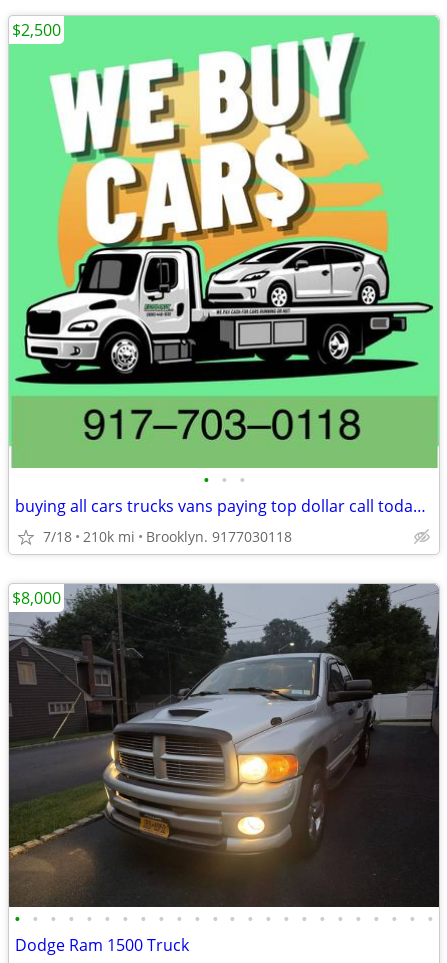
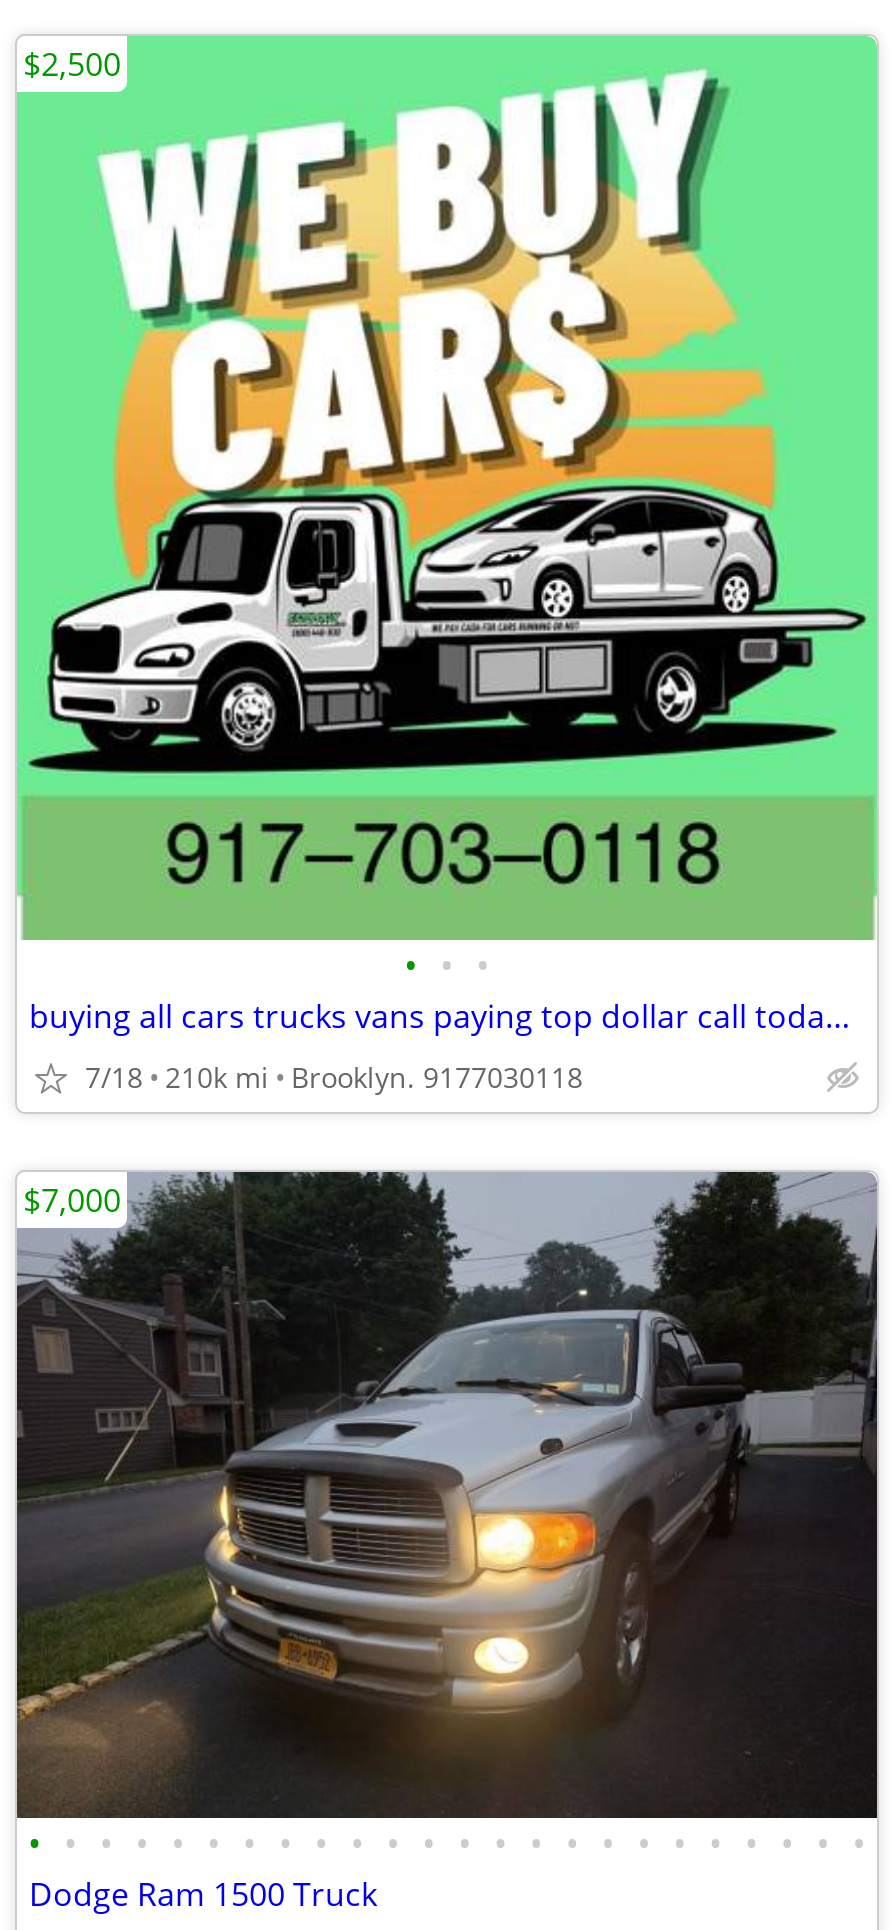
- $8,000
+ $7,000
